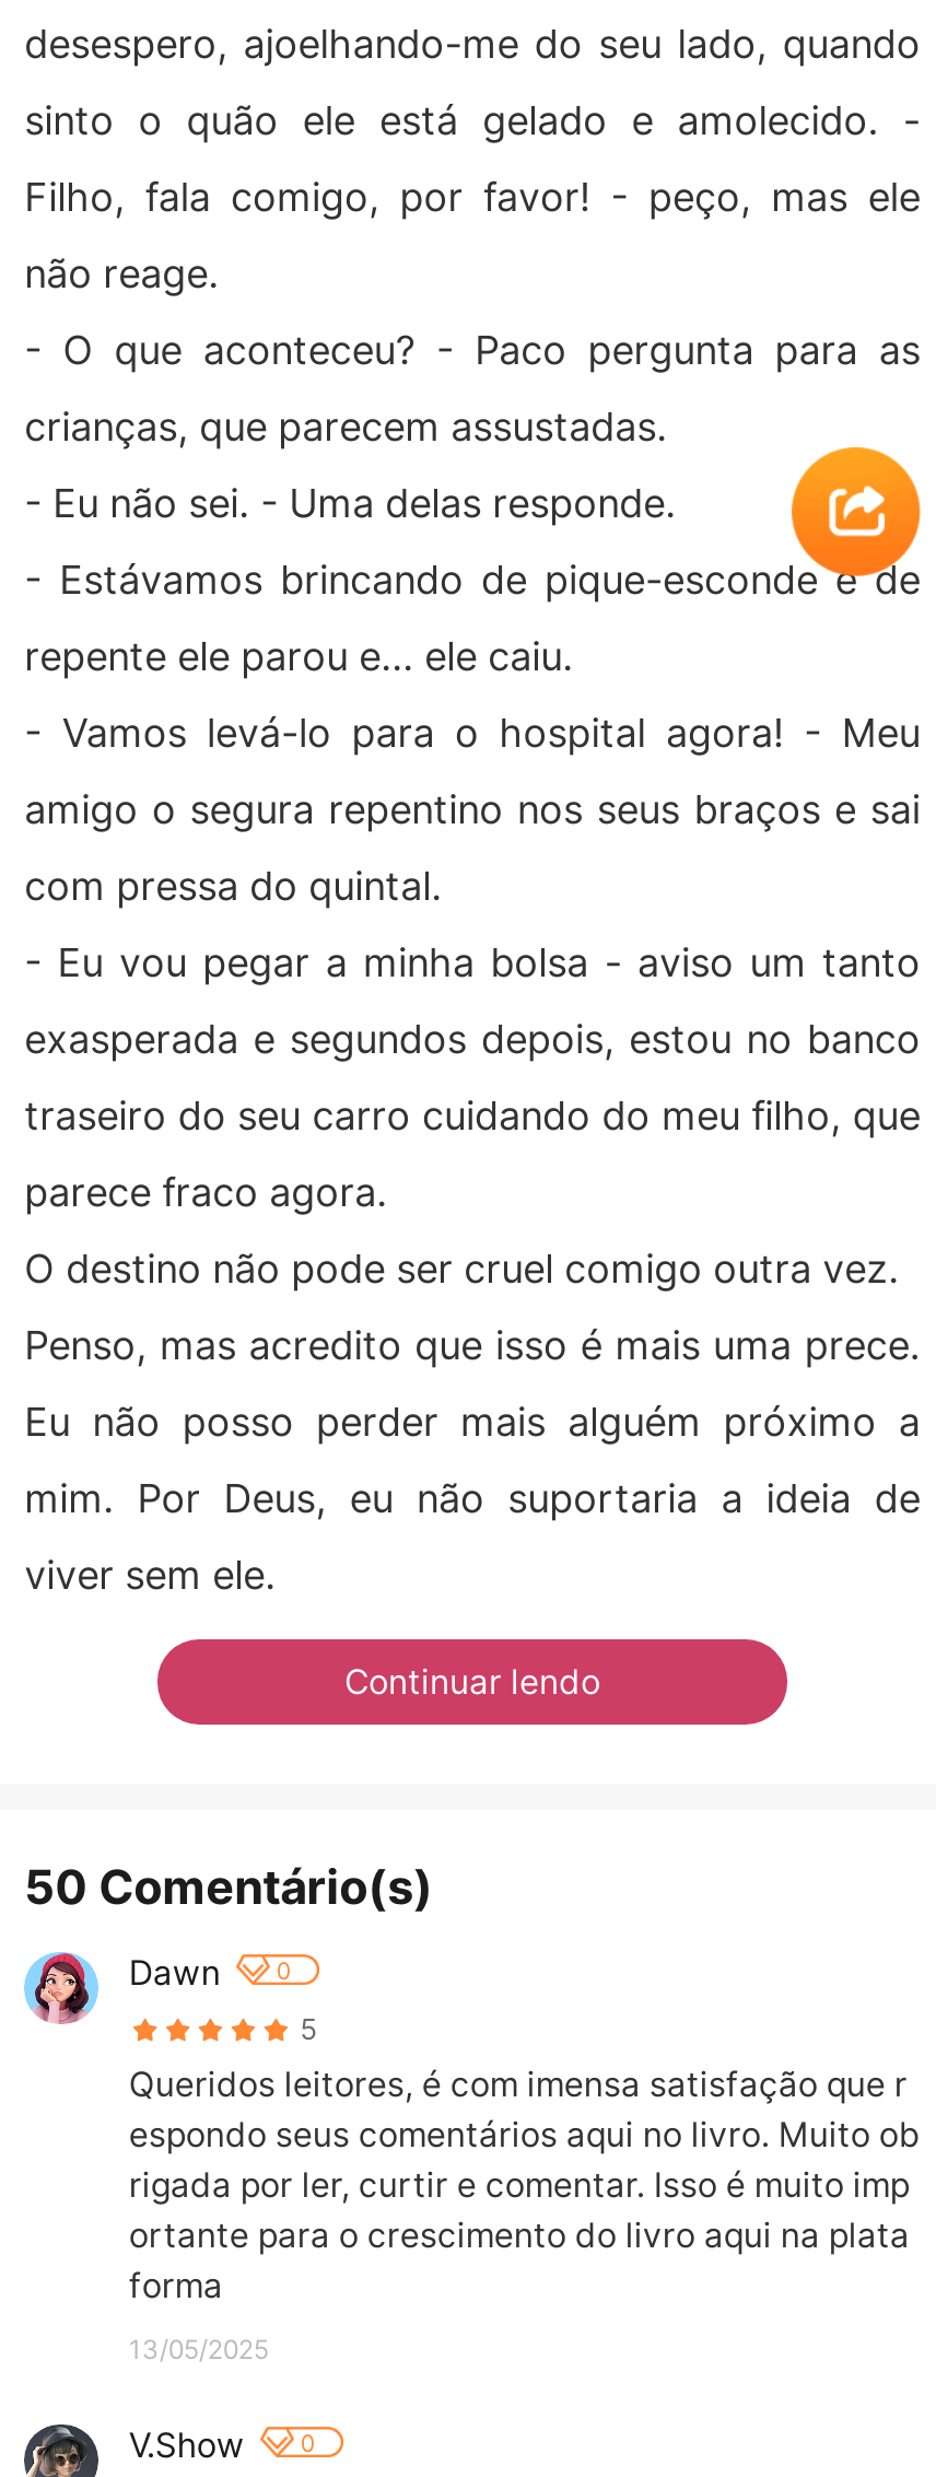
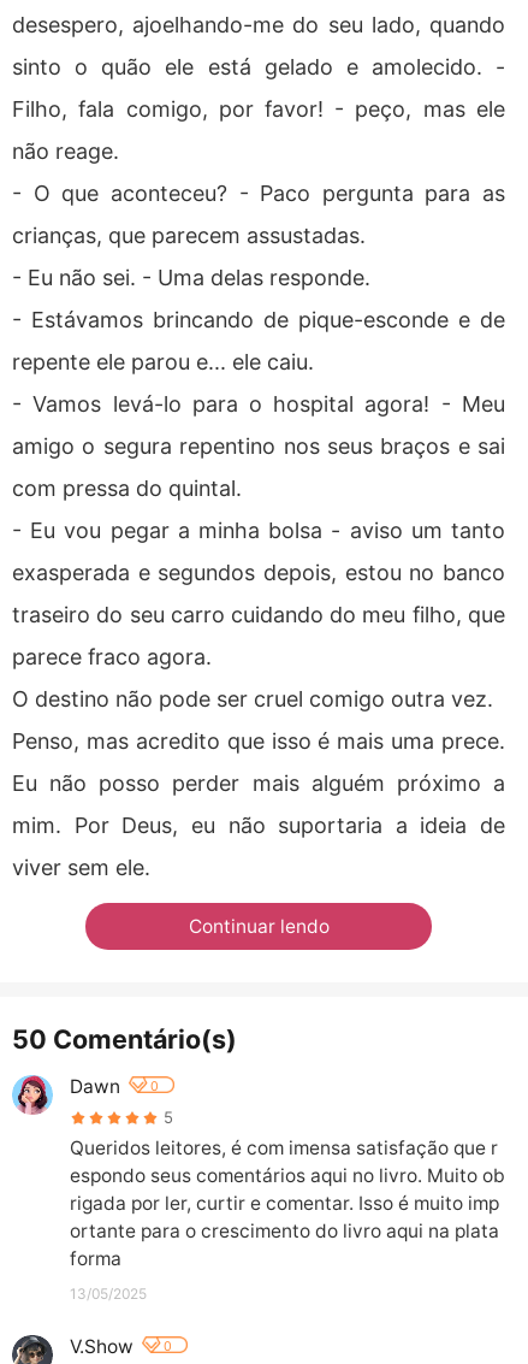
- [image]
